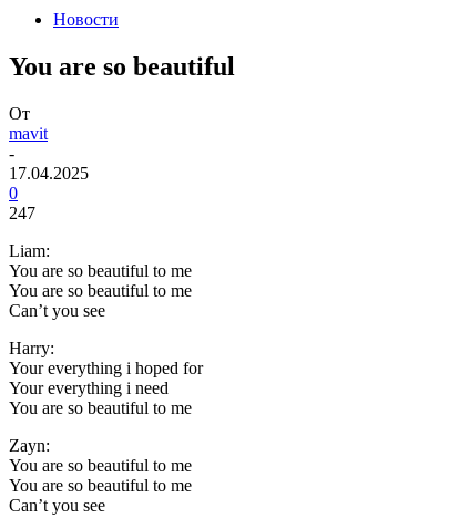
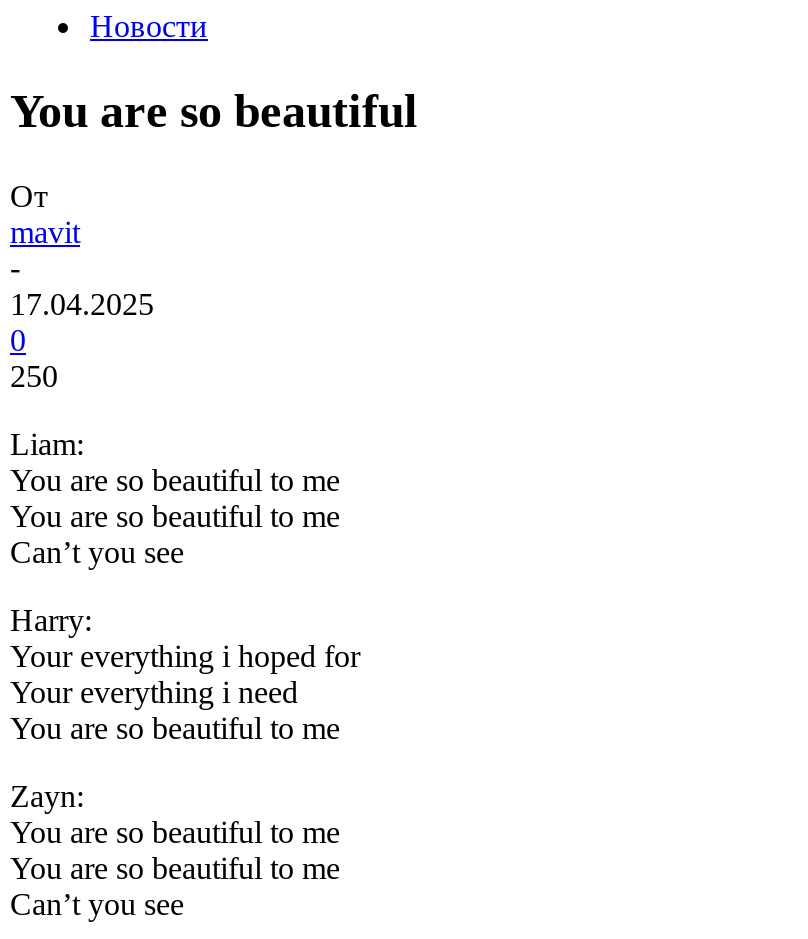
- 247
+ 250
